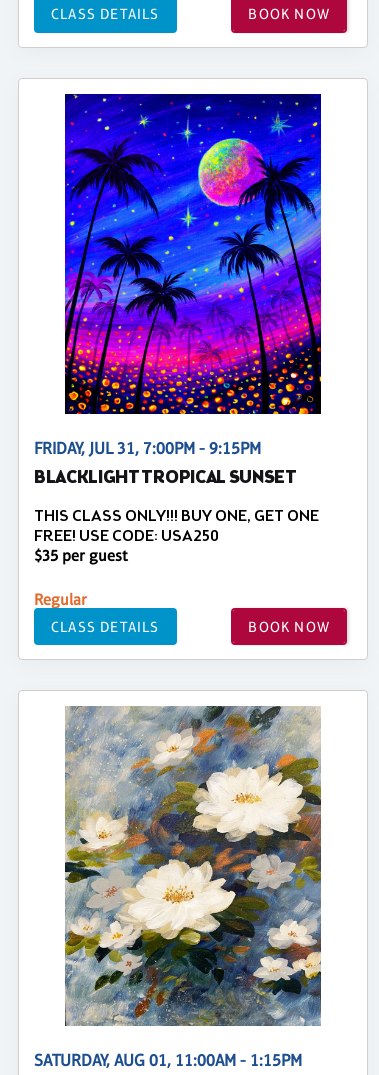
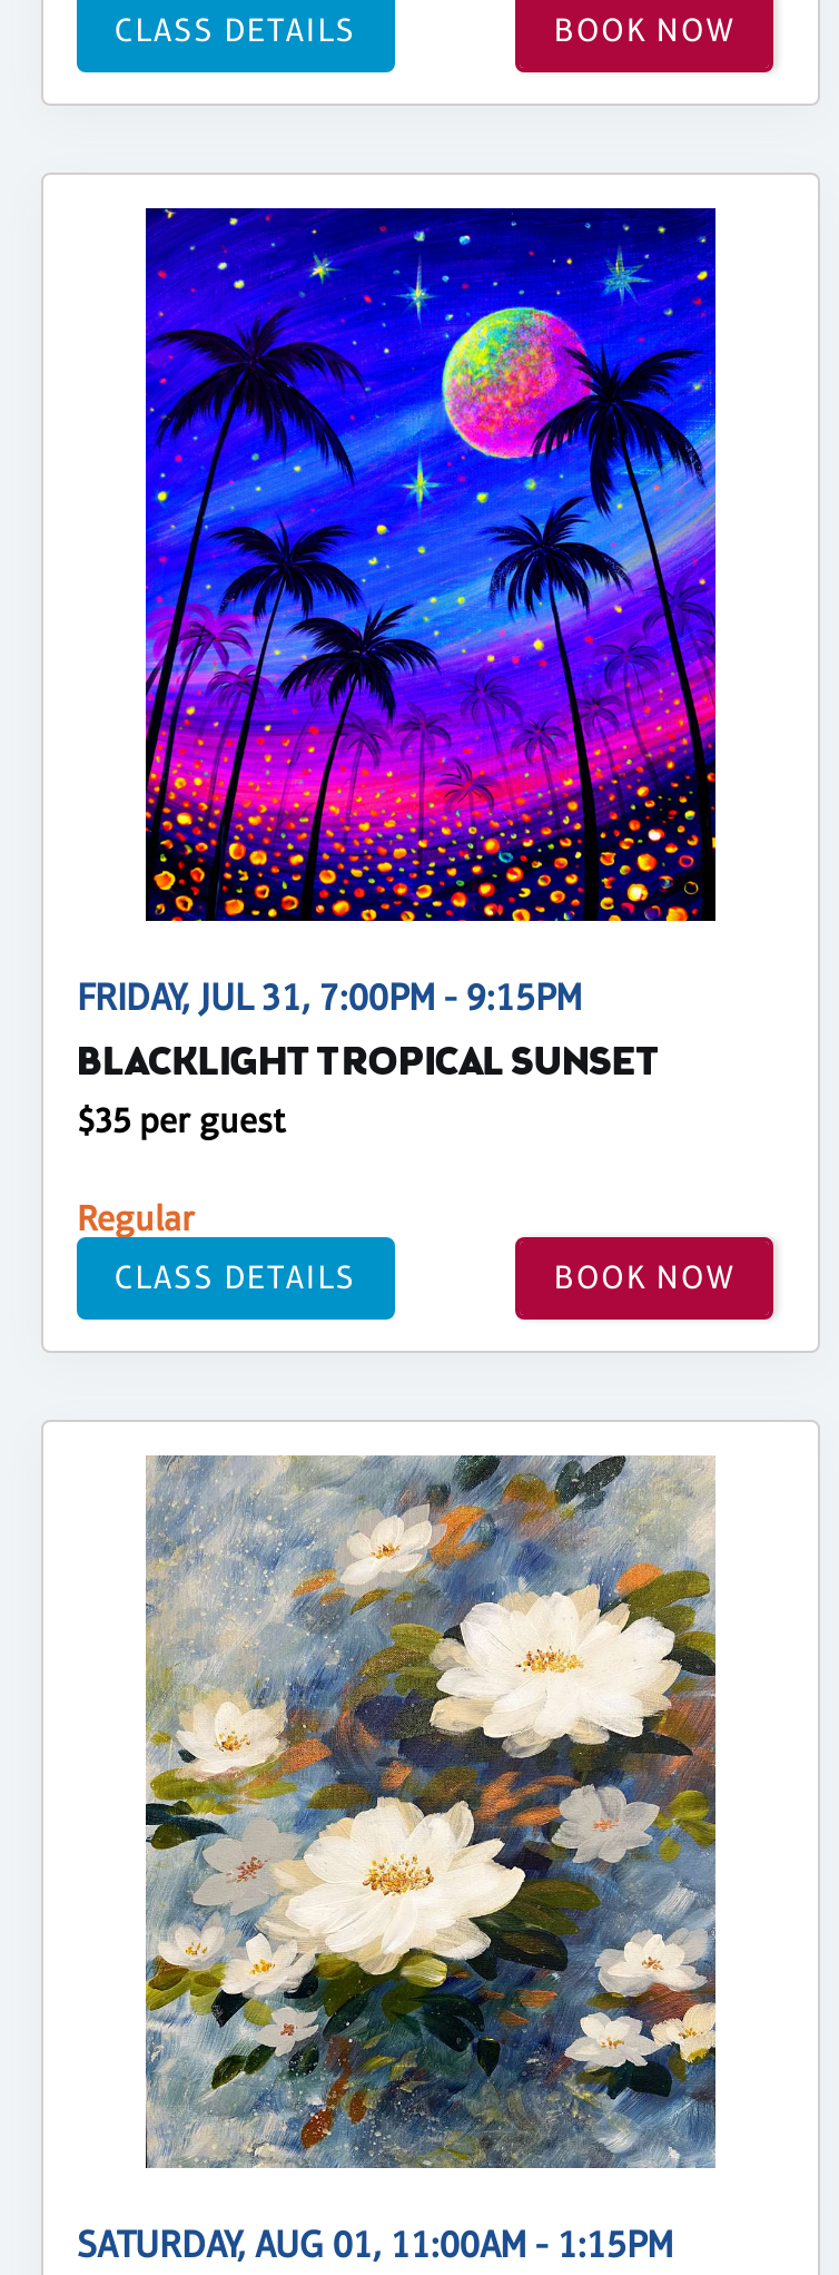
- THIS CLASS ONLY!!! BUY ONE, GET ONE
- FREE! USE CODE: USA250
